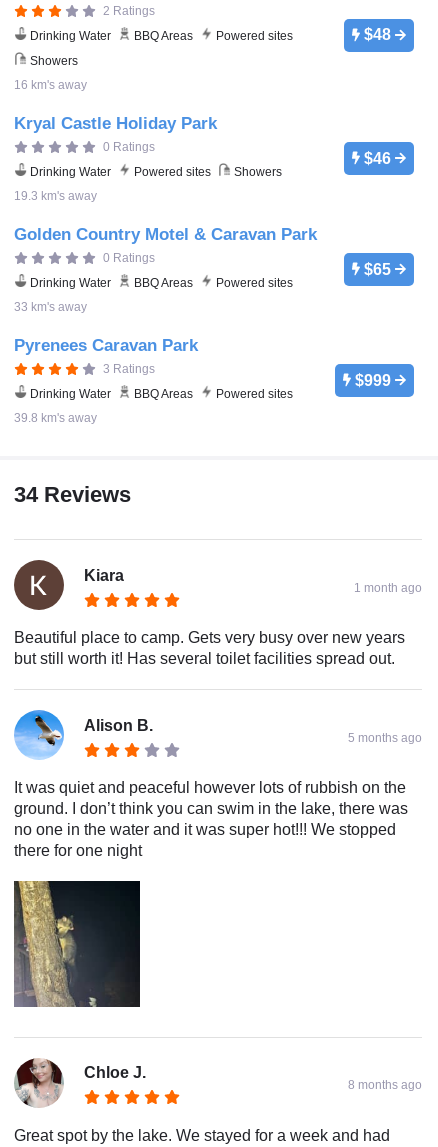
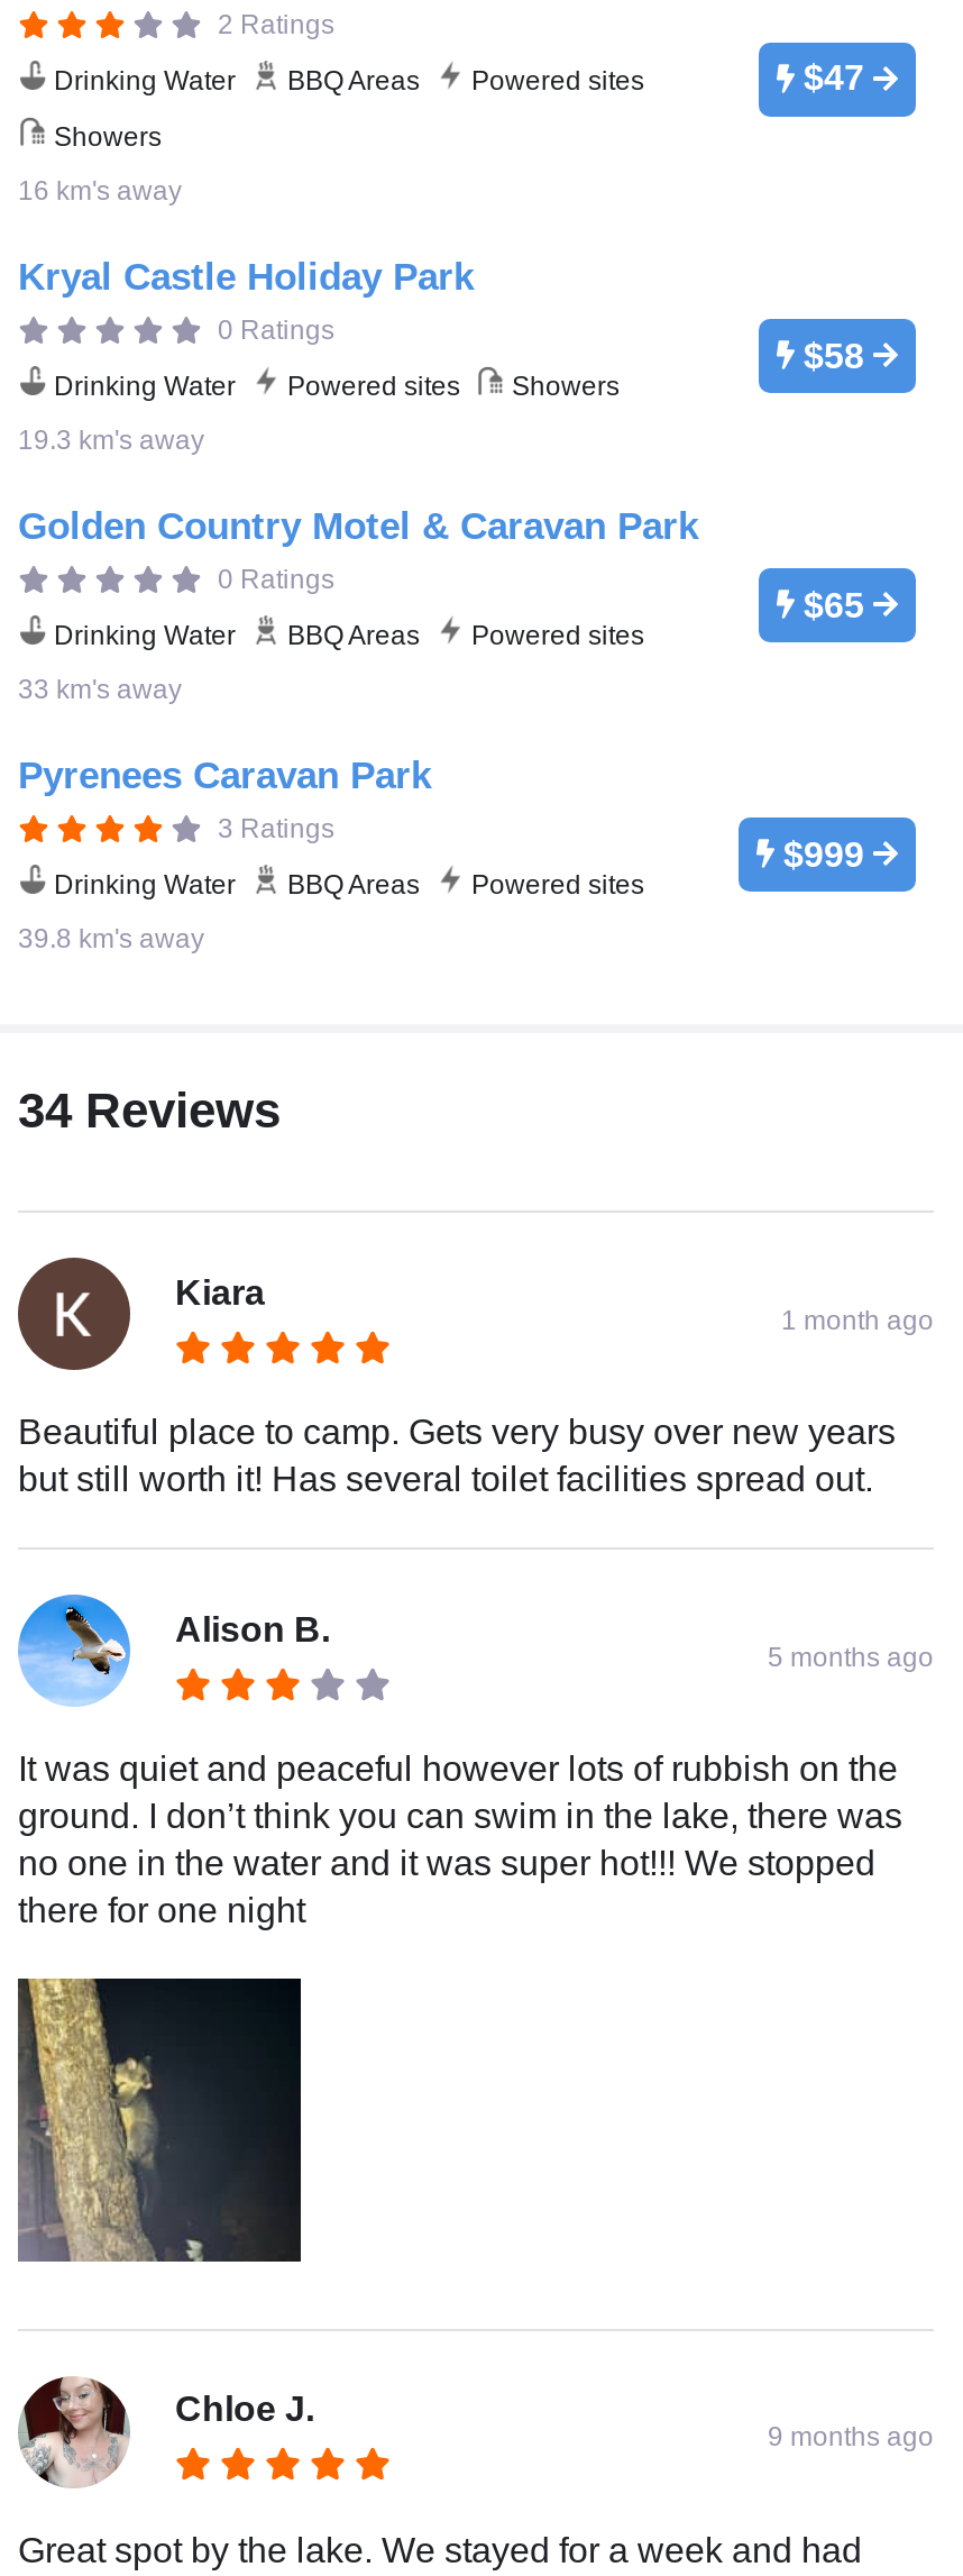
- $48
+ $47

- $46
+ $58

- 8 months ago
+ 9 months ago
